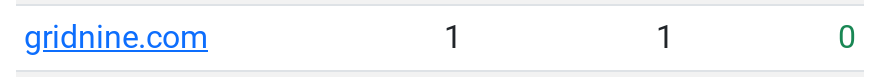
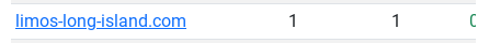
- gridnine.com
+ limos-long-island.com
